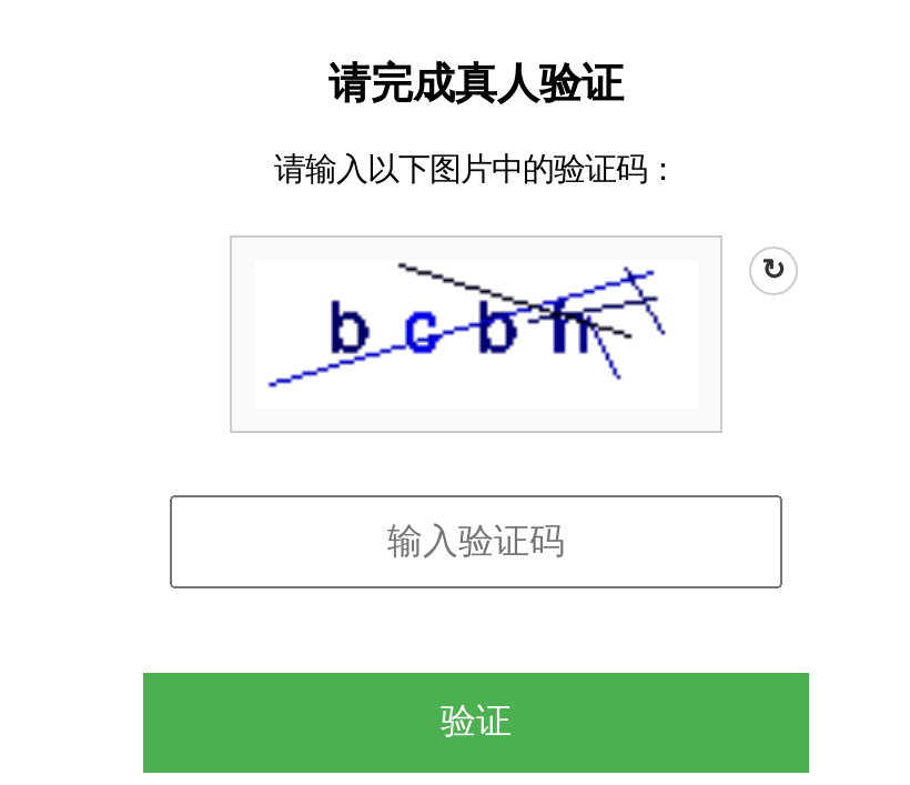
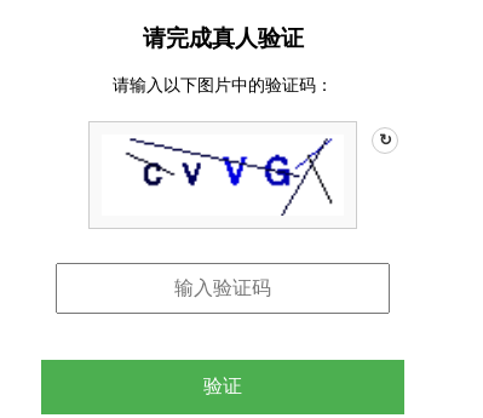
- [image]
+ [image]
